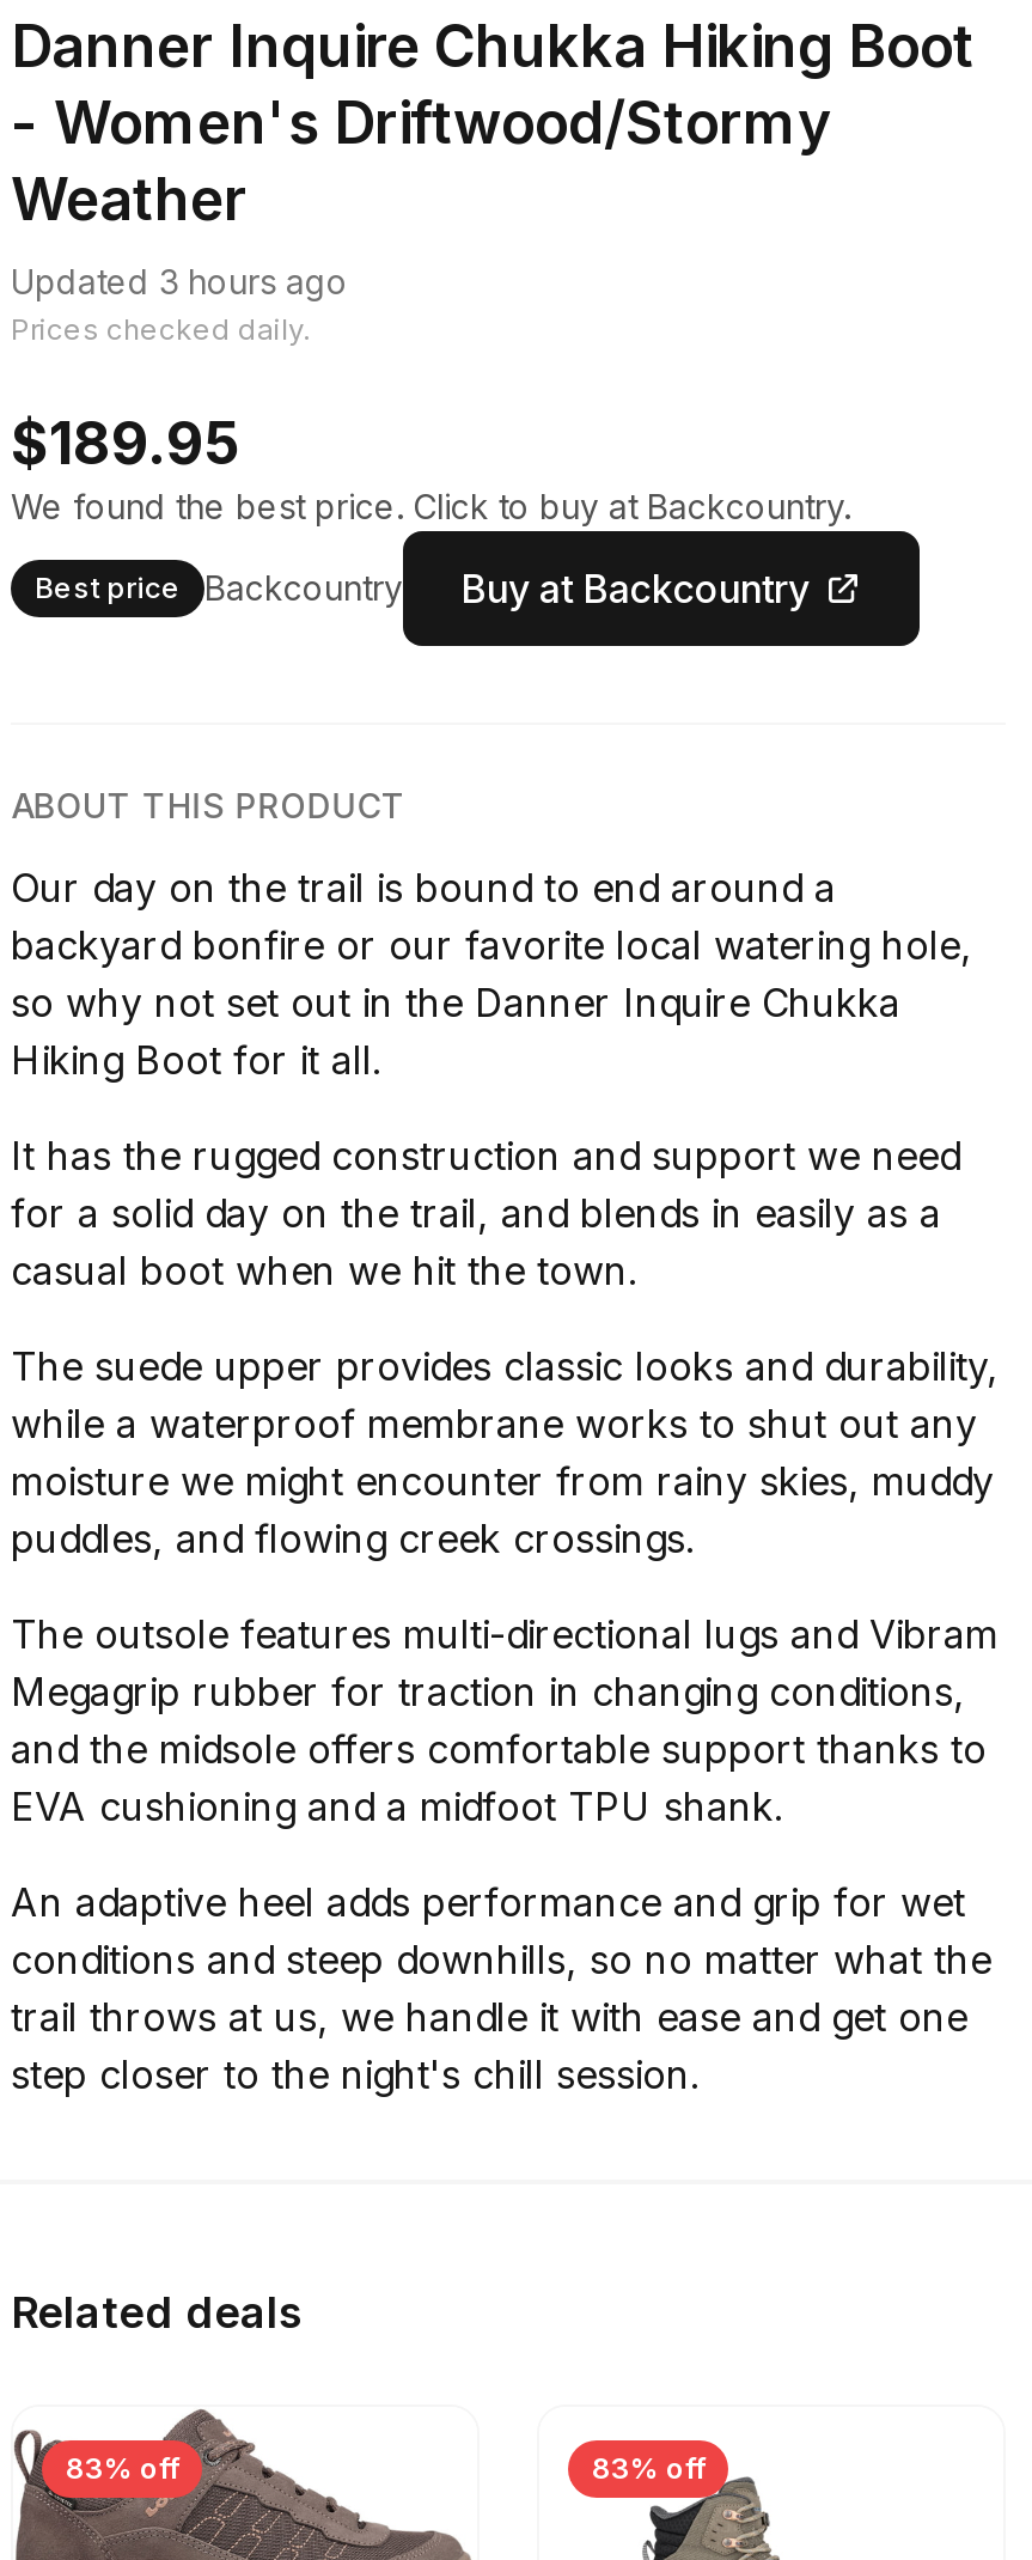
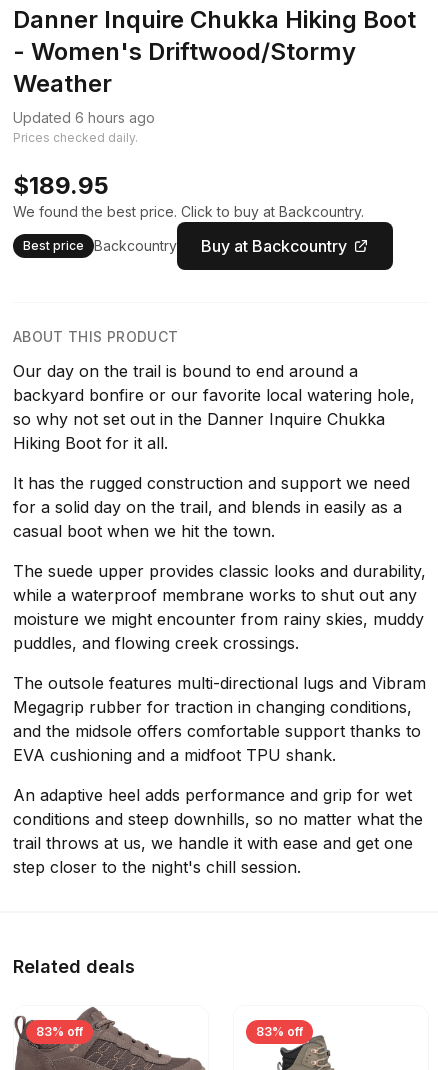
- Updated 3 hours ago
+ Updated 6 hours ago
